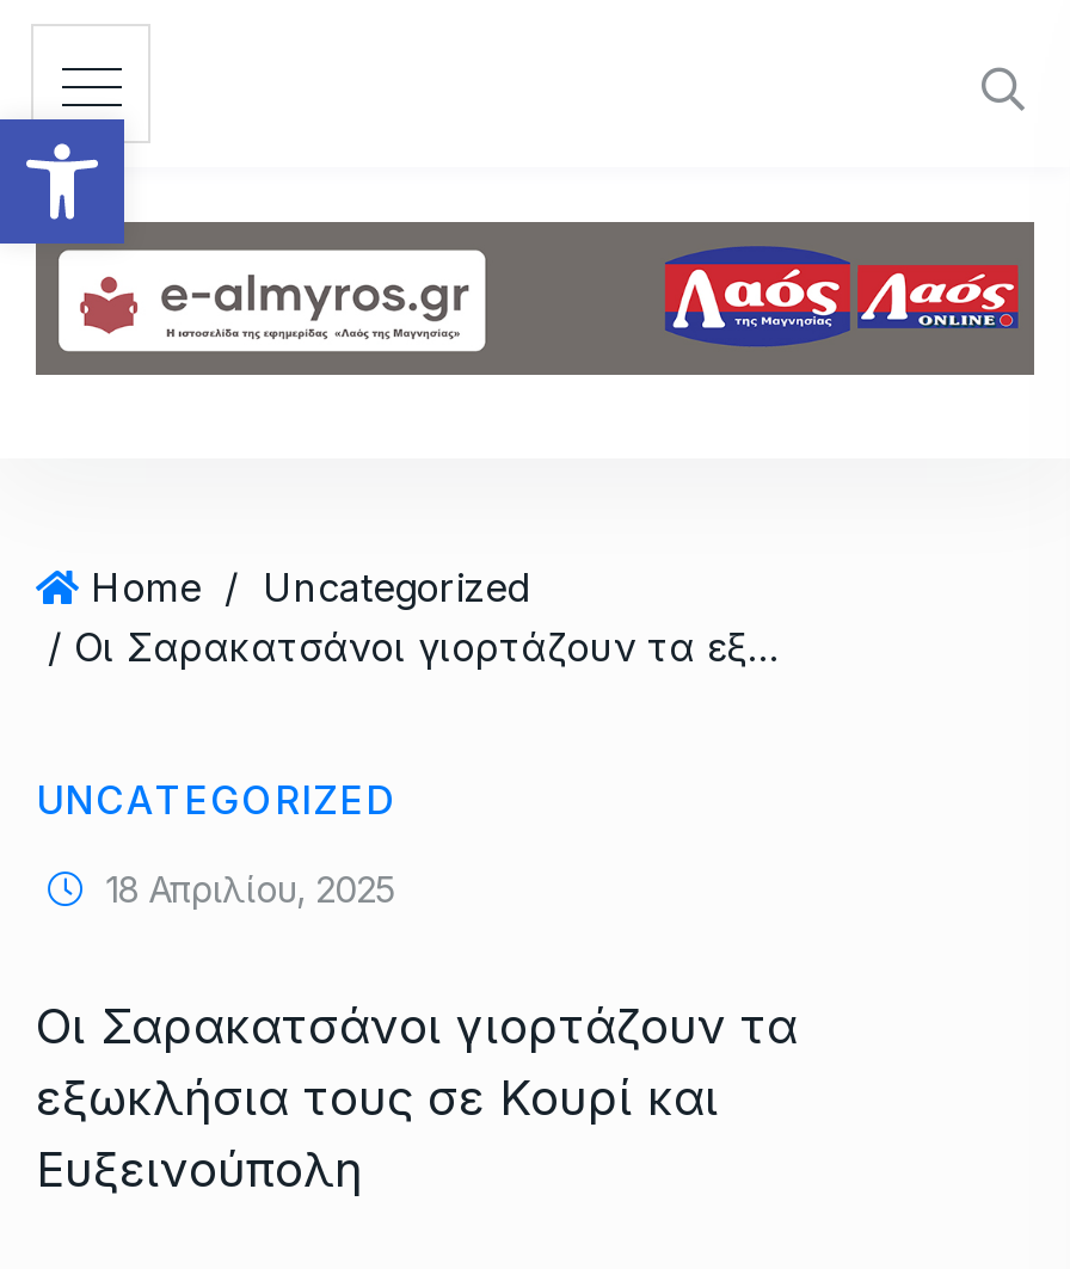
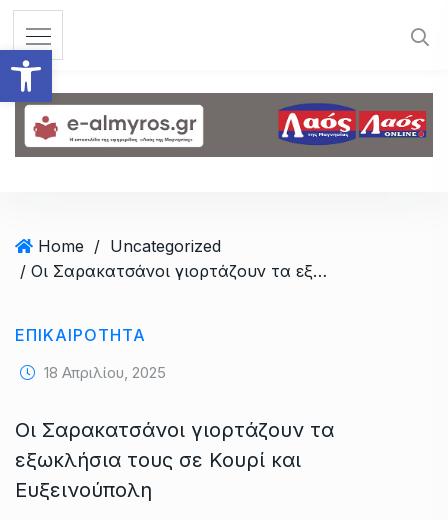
- UNCATEGORIZED
+ ΕΠΙΚΑΙΡΟΤΗΤΑ
